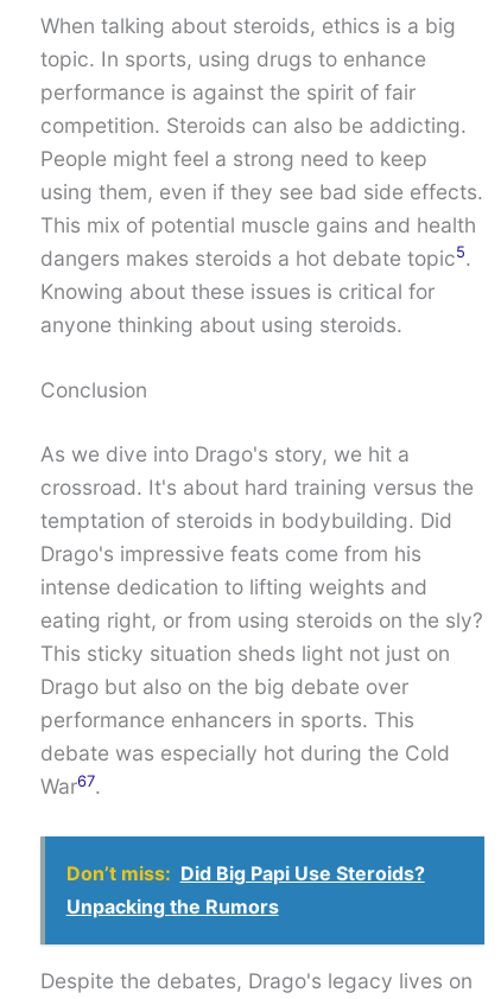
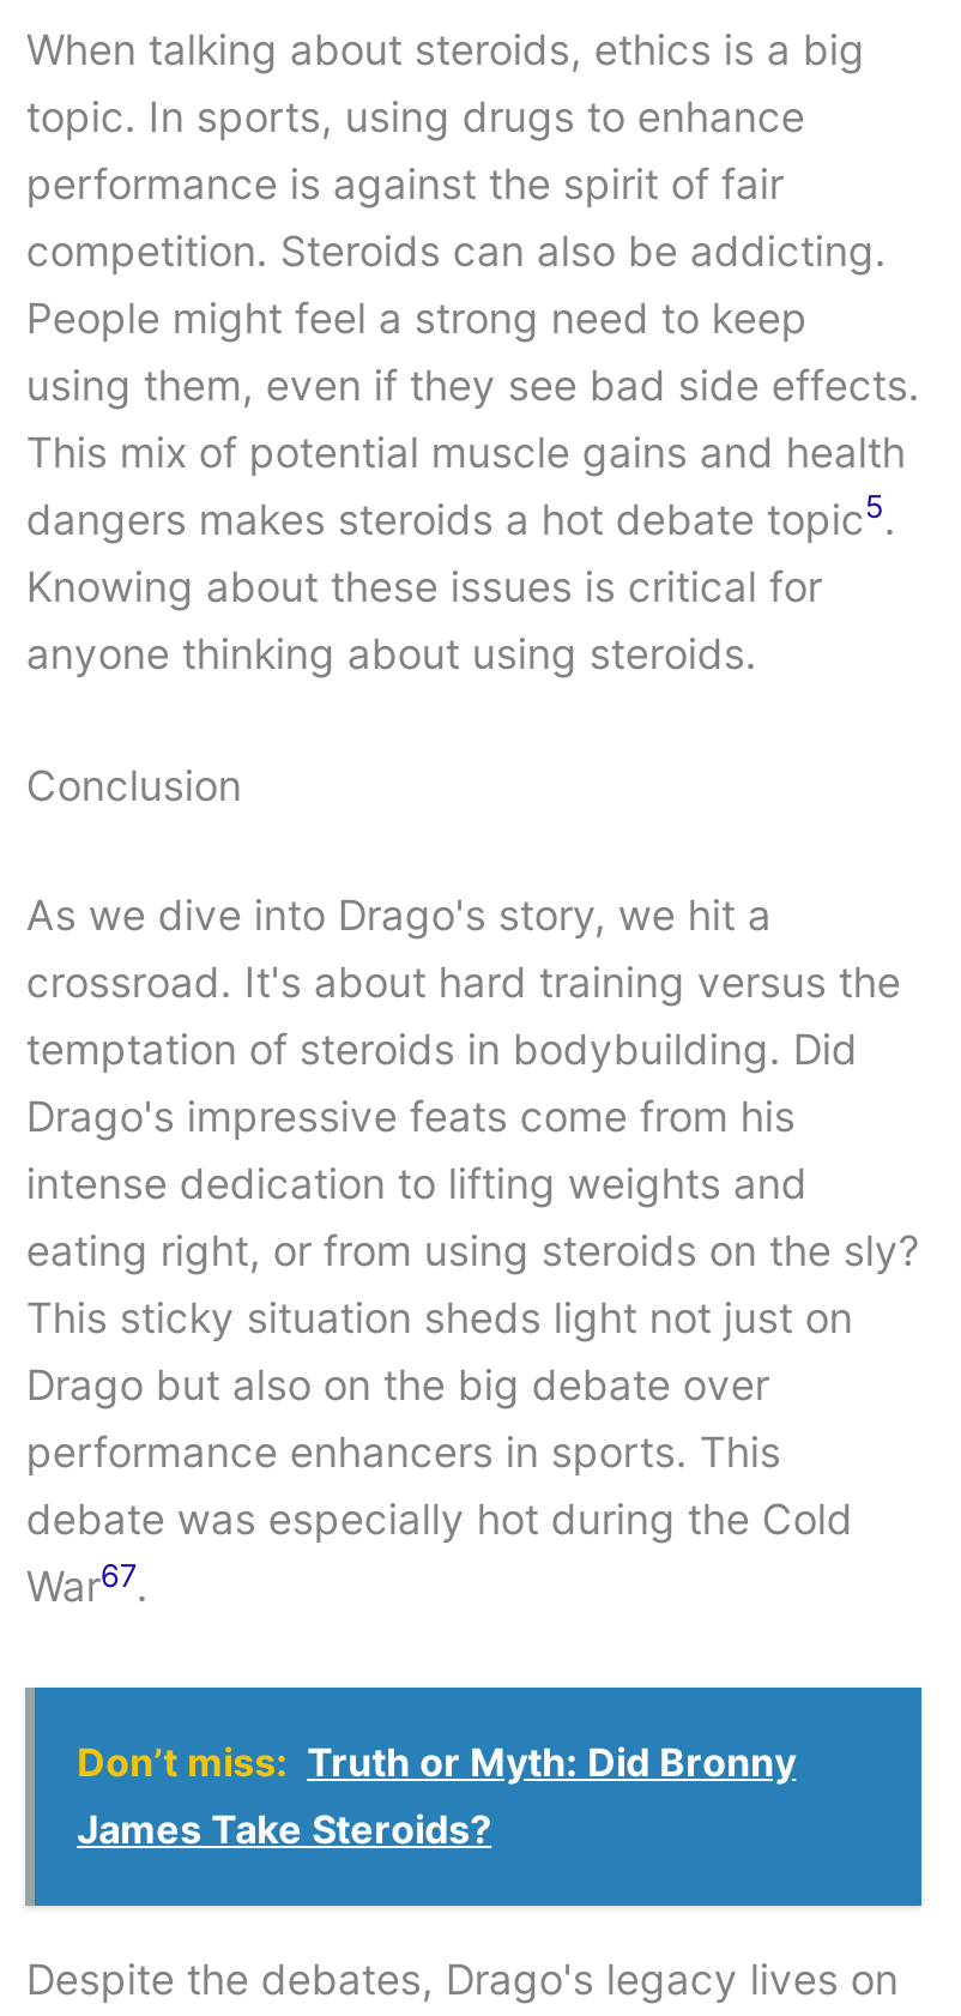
- Don’t miss: Did Big Papi Use Steroids?
- Unpacking the Rumors
+ Don’t miss: Truth or Myth: Did Bronny
+ James Take Steroids?
